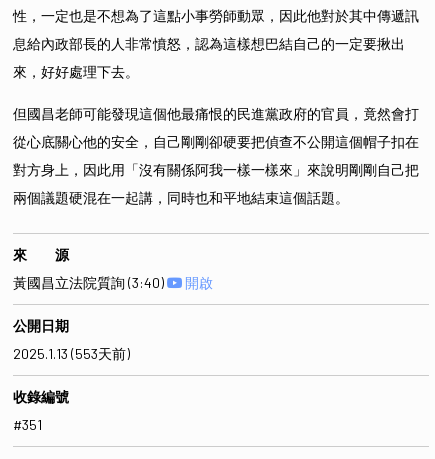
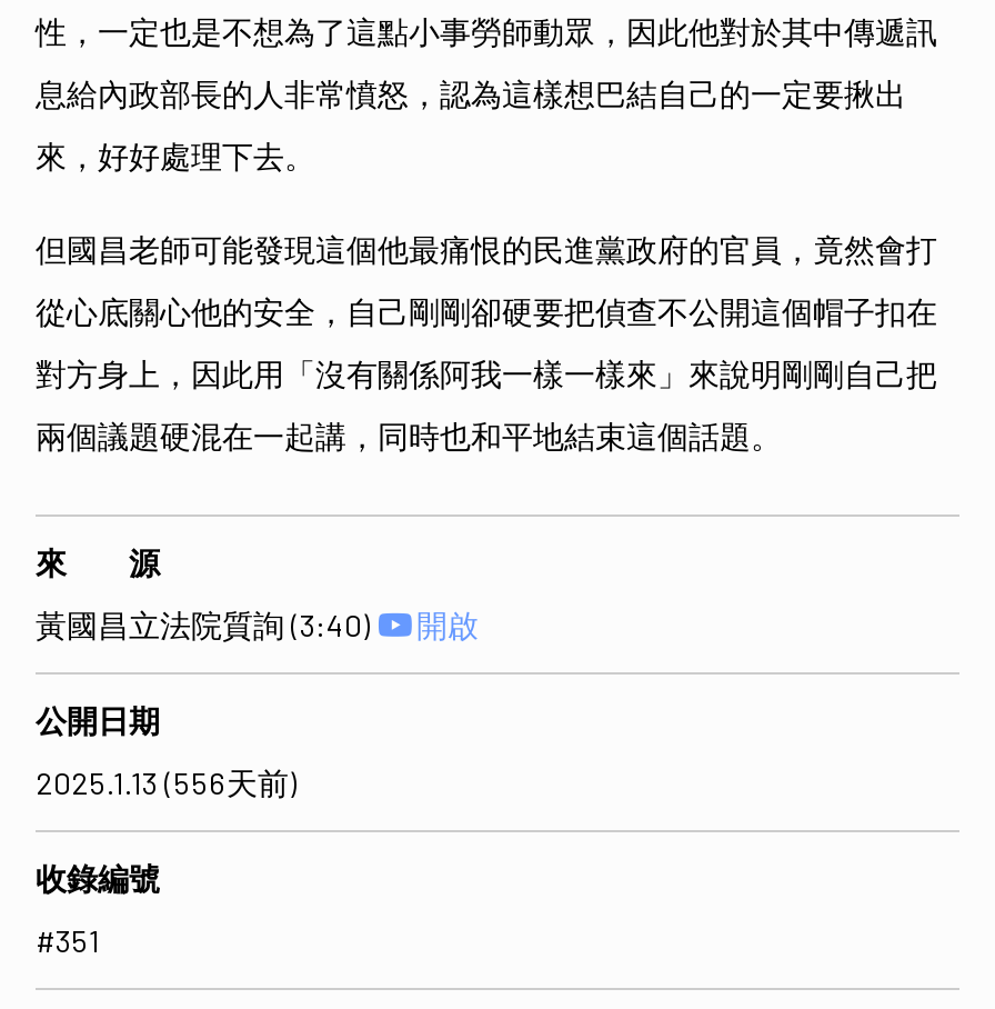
- 2025.1.13 (553天前)
+ 2025.1.13 (556天前)
